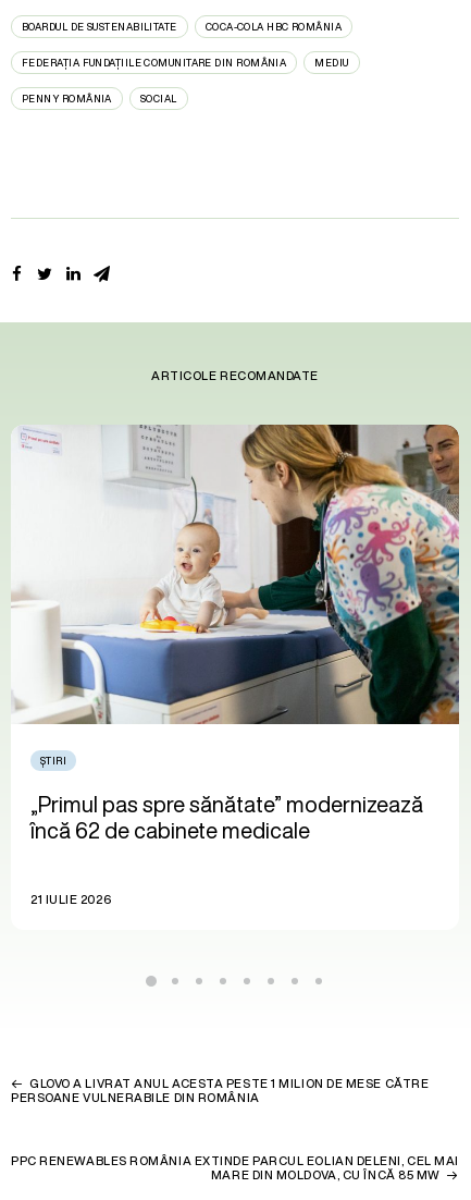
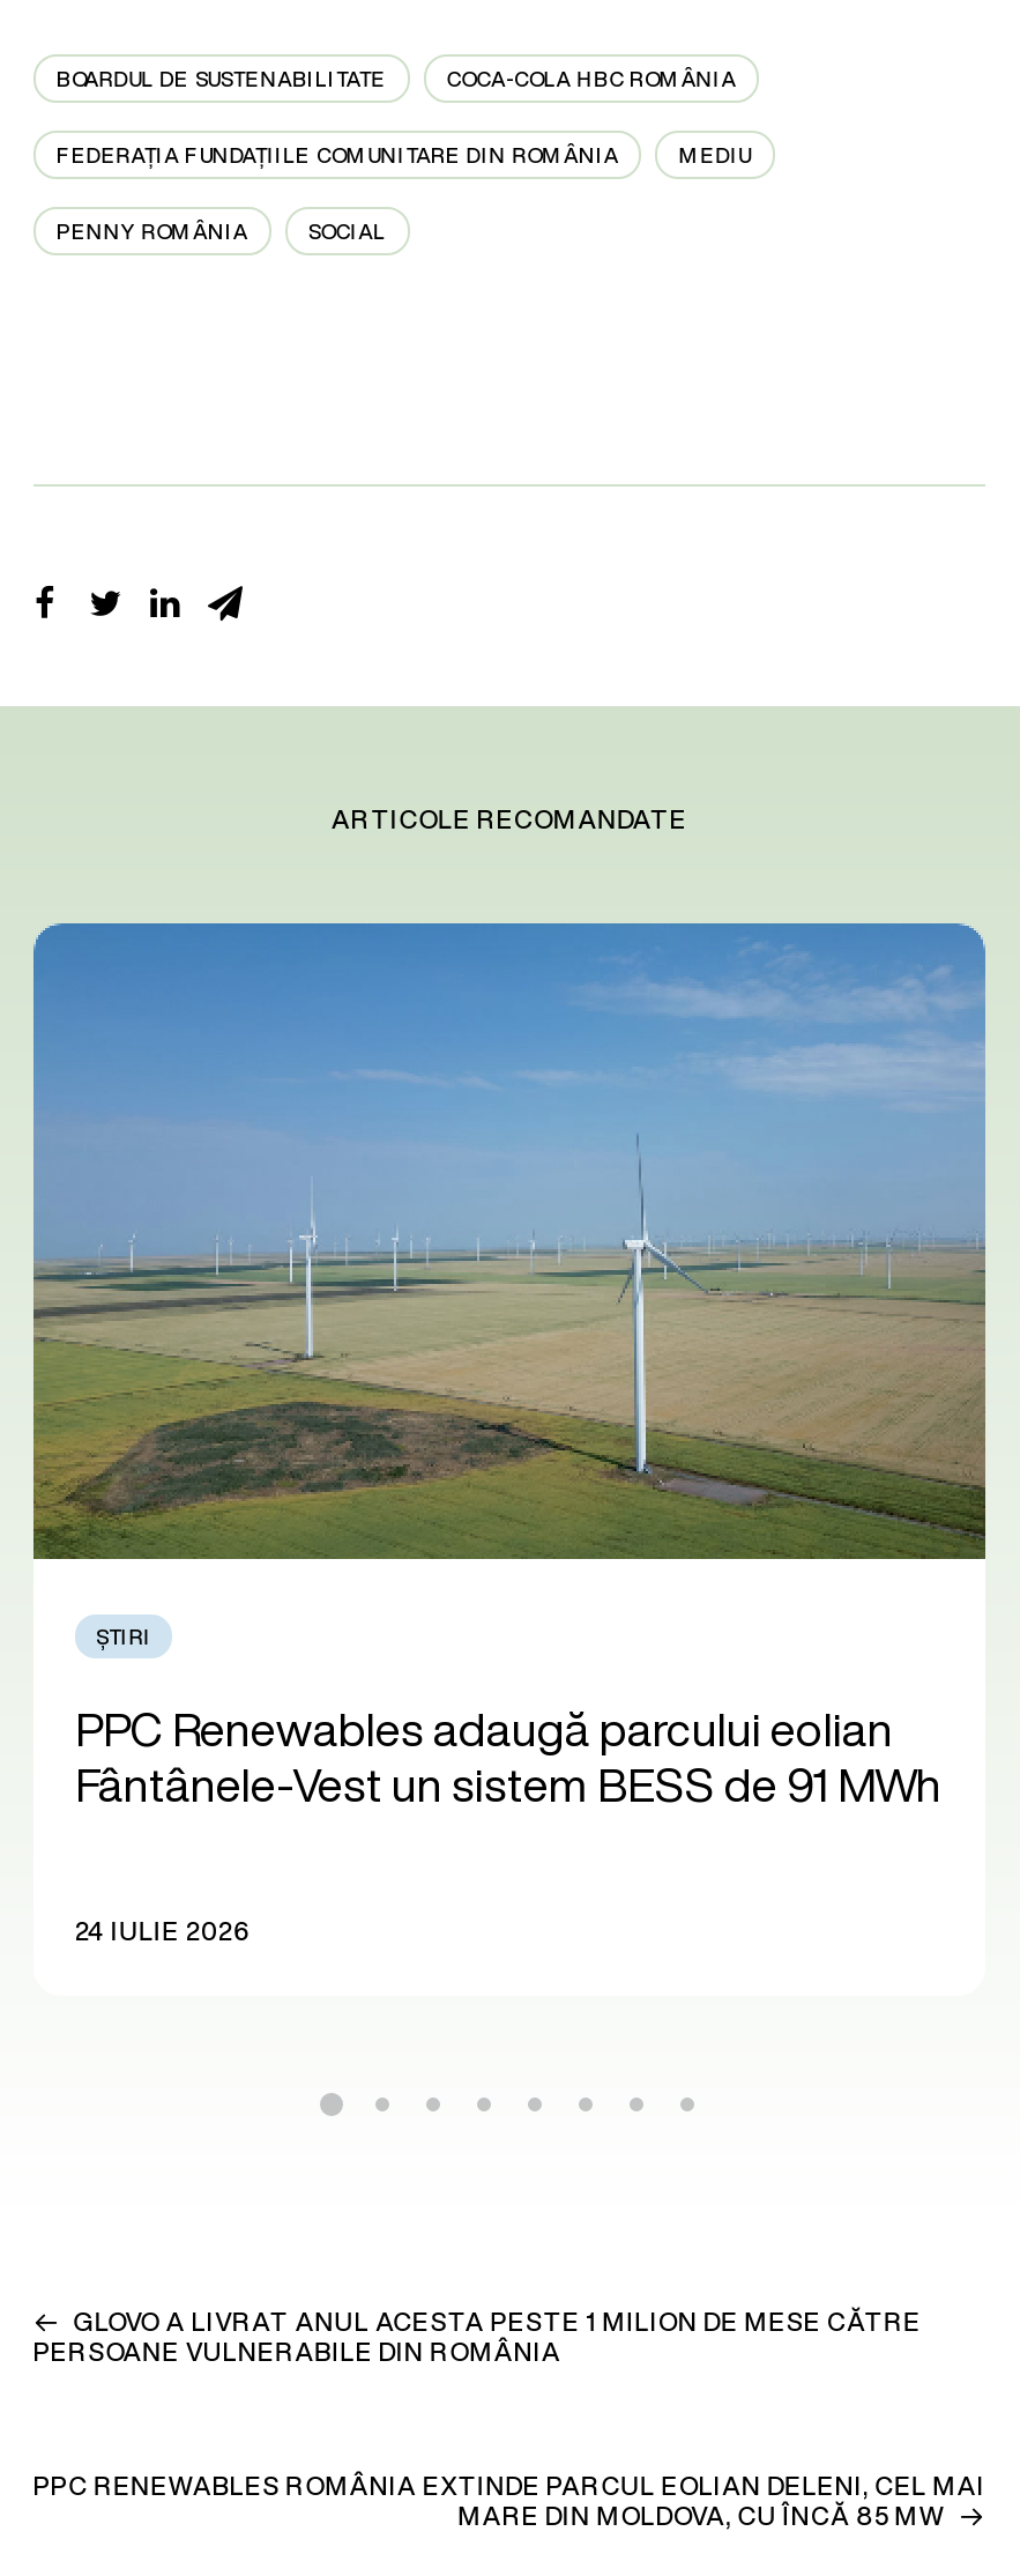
- [image]
+ [image]

- „Primul pas spre sănătate” modernizează
- încă 62 de cabinete medicale
+ PPC Renewables adaugă parcului eolian
+ Fântânele-Vest un sistem BESS de 91 MWh

- 21 IULIE 2026
+ 24 IULIE 2026
